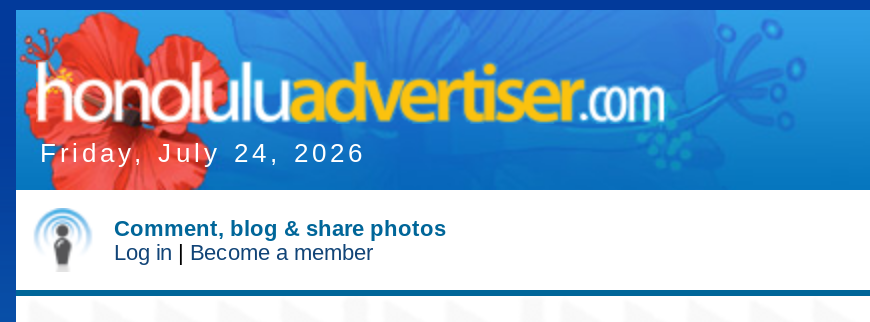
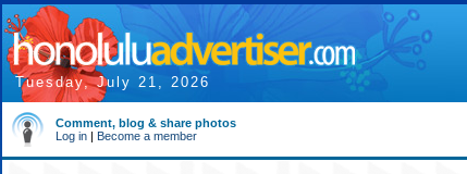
- Friday, July 24, 2026
+ Tuesday, July 21, 2026
